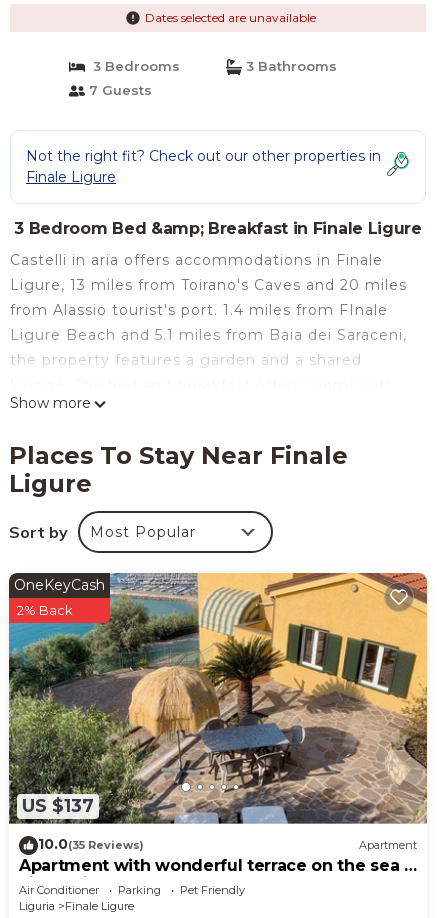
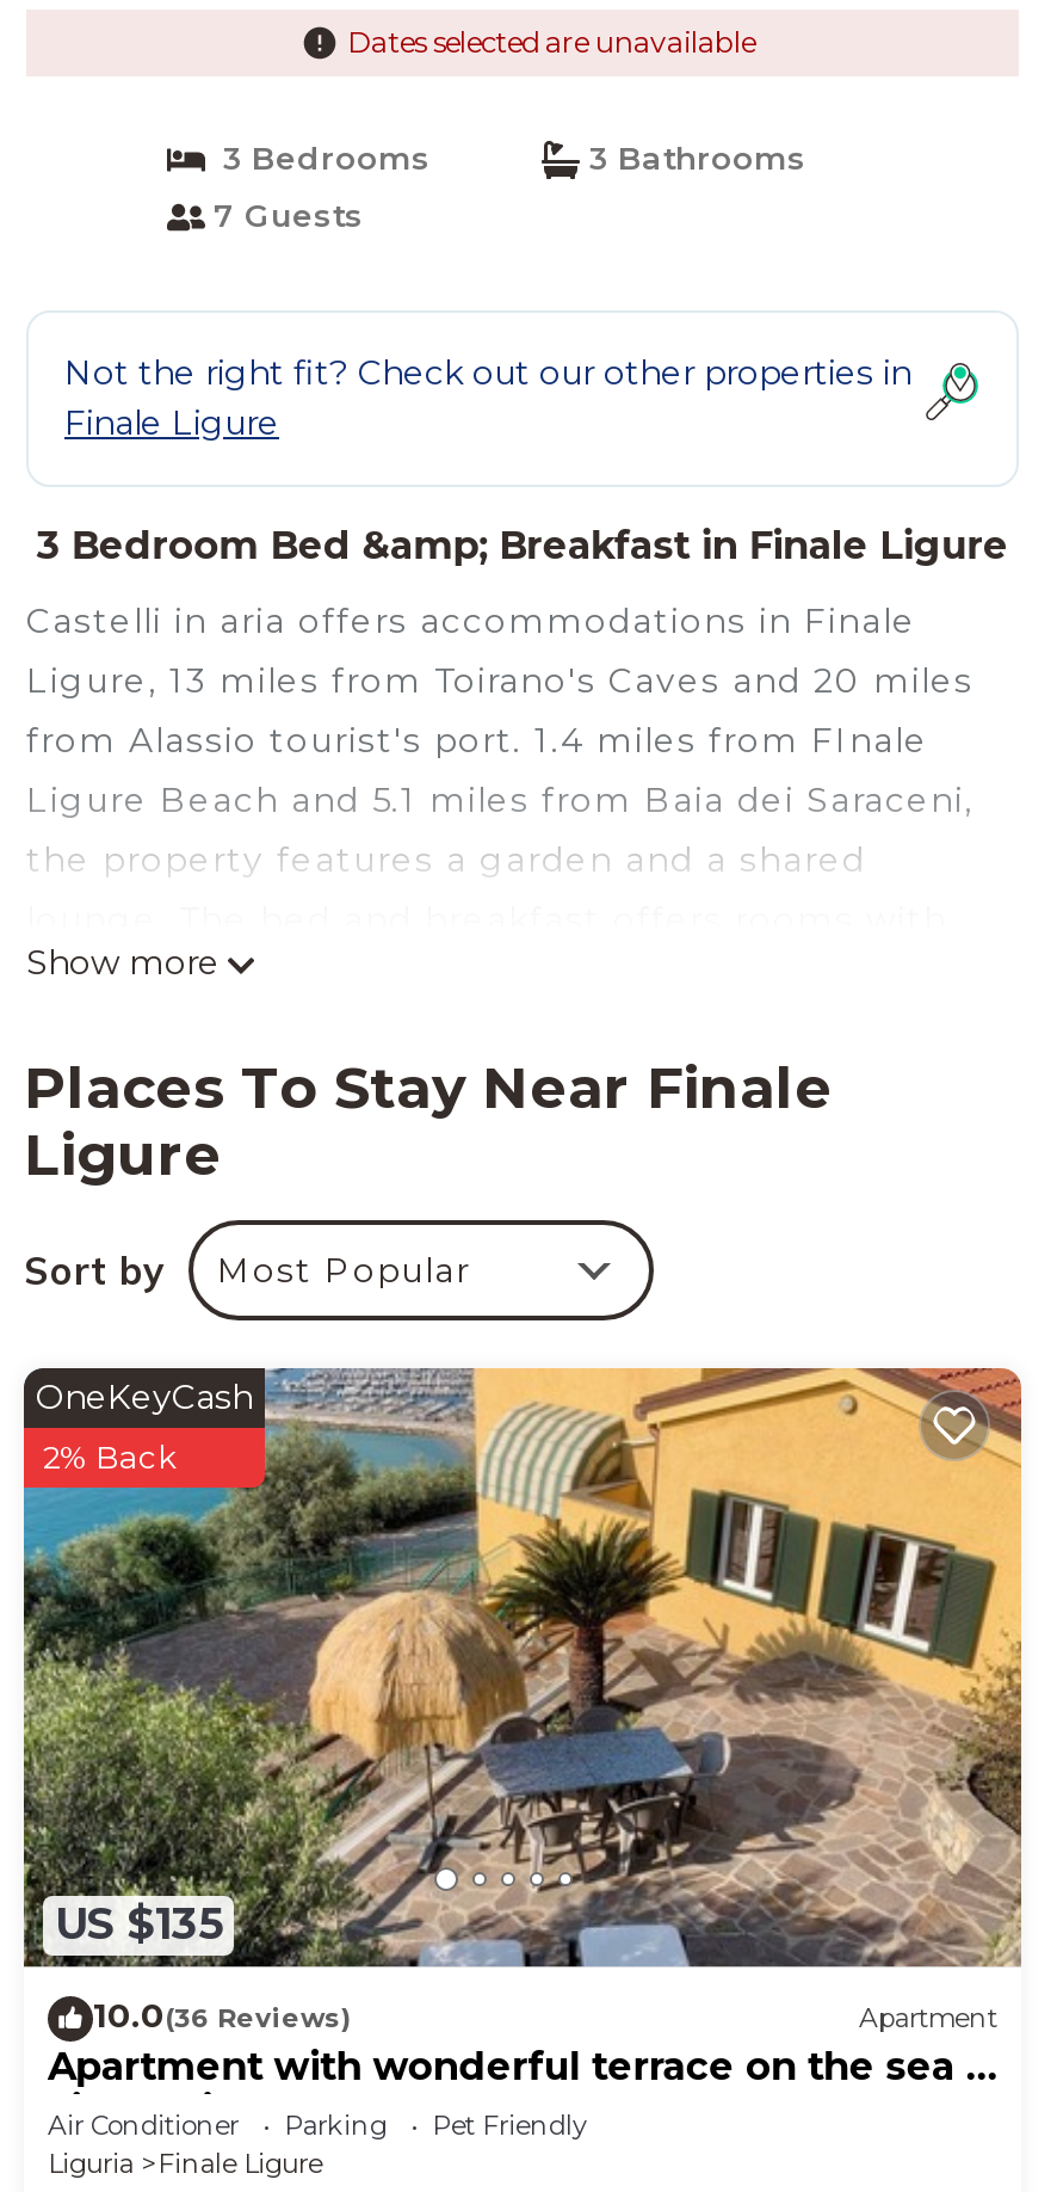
- US $137
+ US $135

- 10.0(35 Reviews)
+ 10.0(36 Reviews)
